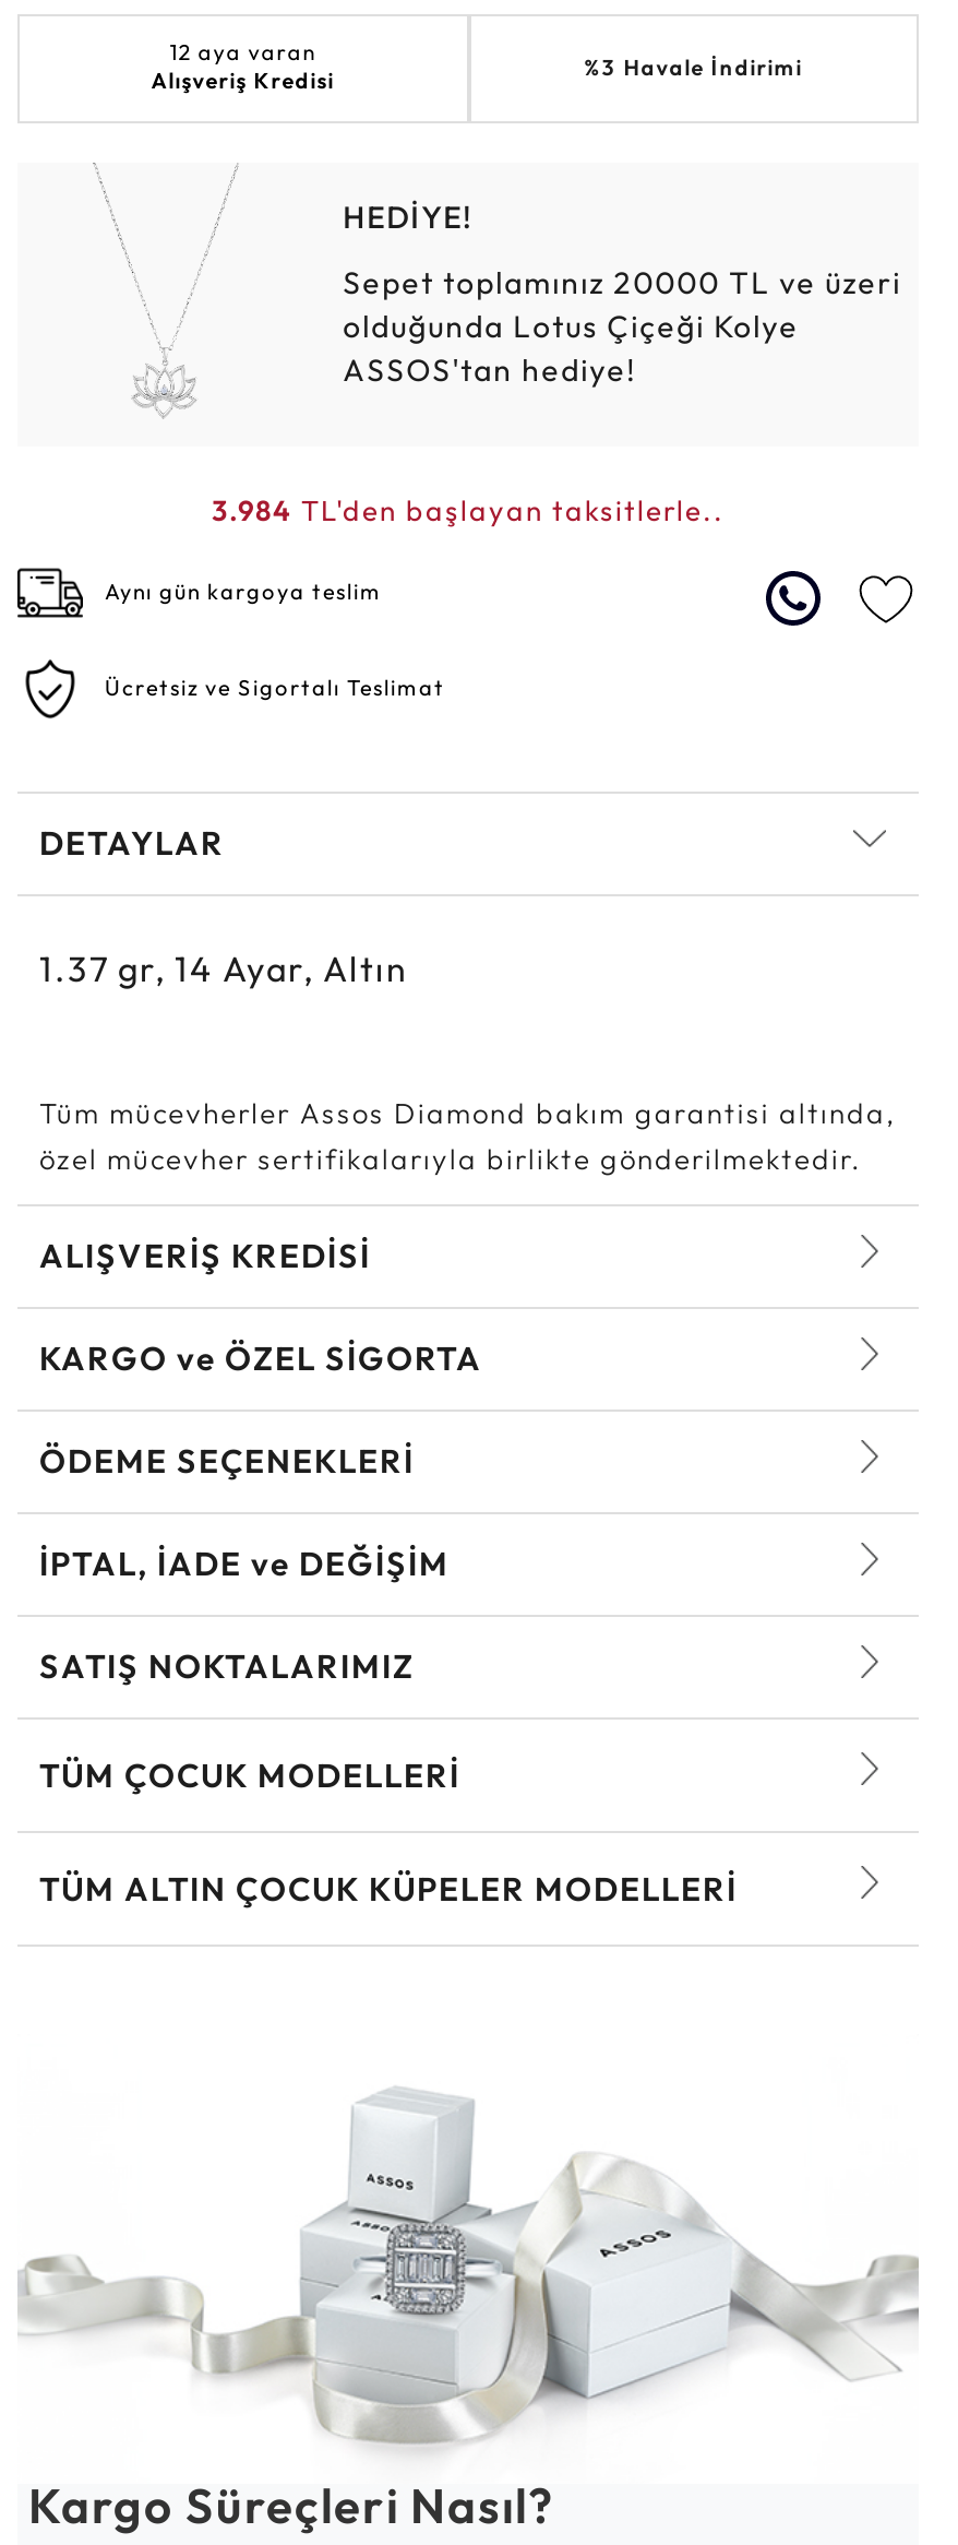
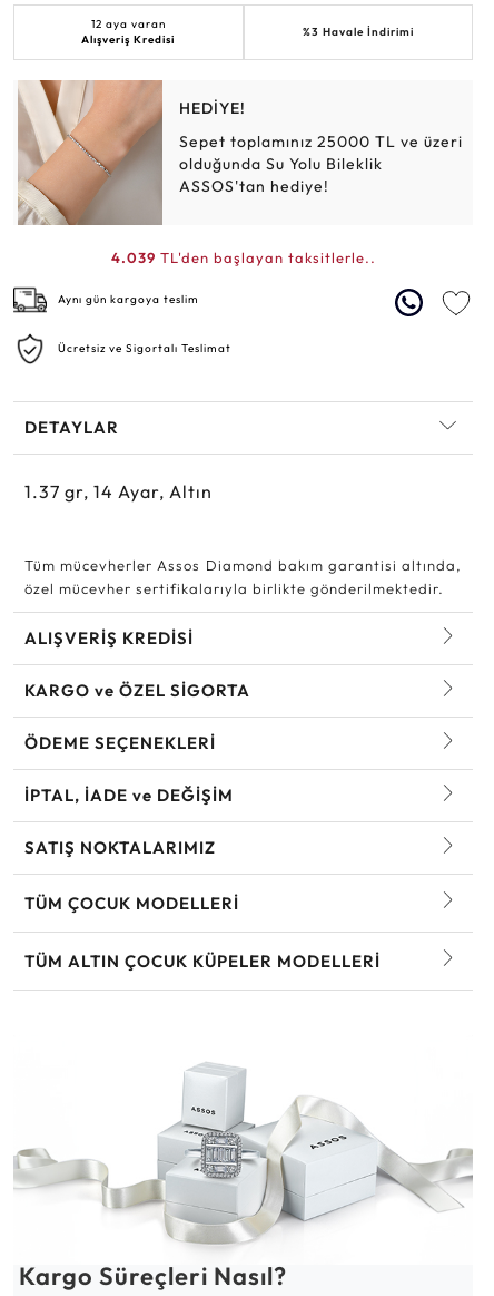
+ [image]

- Sepet toplamınız 20000 TL ve üzeri
+ Sepet toplamınız 25000 TL ve üzeri

- olduğunda Lotus Çiçeği Kolye
+ olduğunda Su Yolu Bileklik

- 3.984 TL'den başlayan taksitlerle..
+ 4.039 TL'den başlayan taksitlerle..
